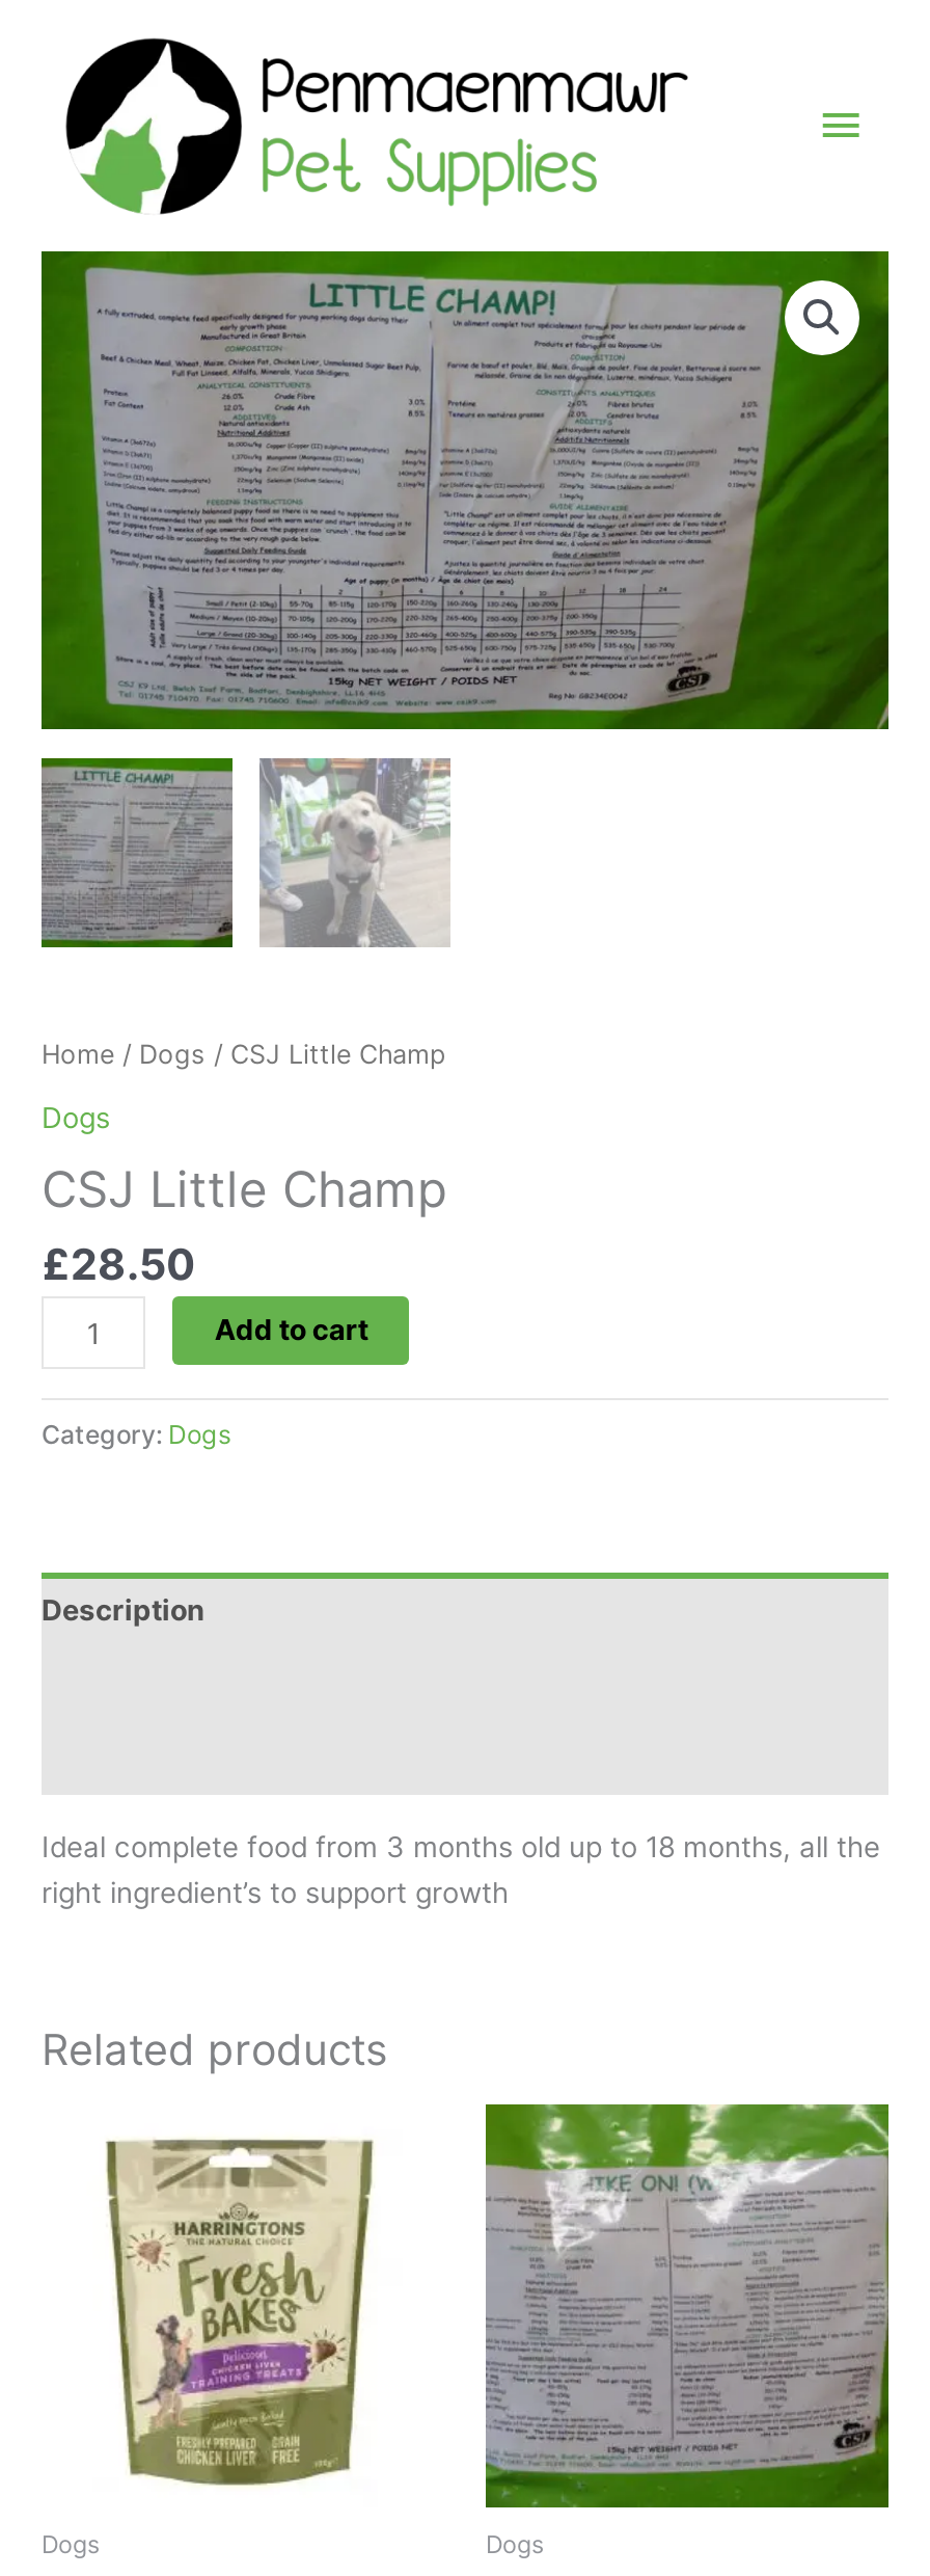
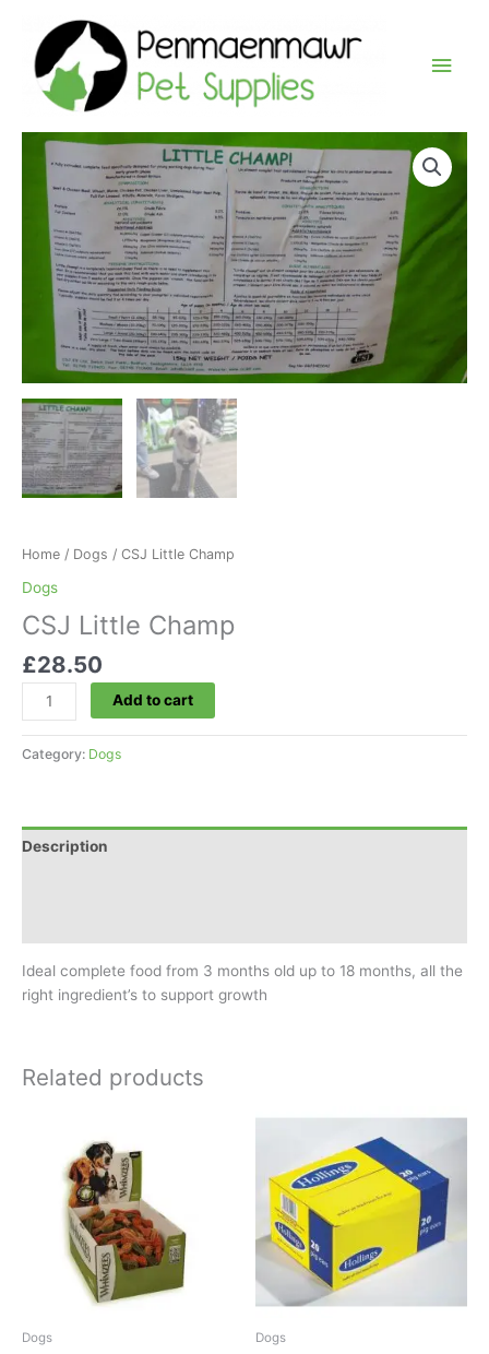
- [image]
+ [image]

- [image]
+ [image]
